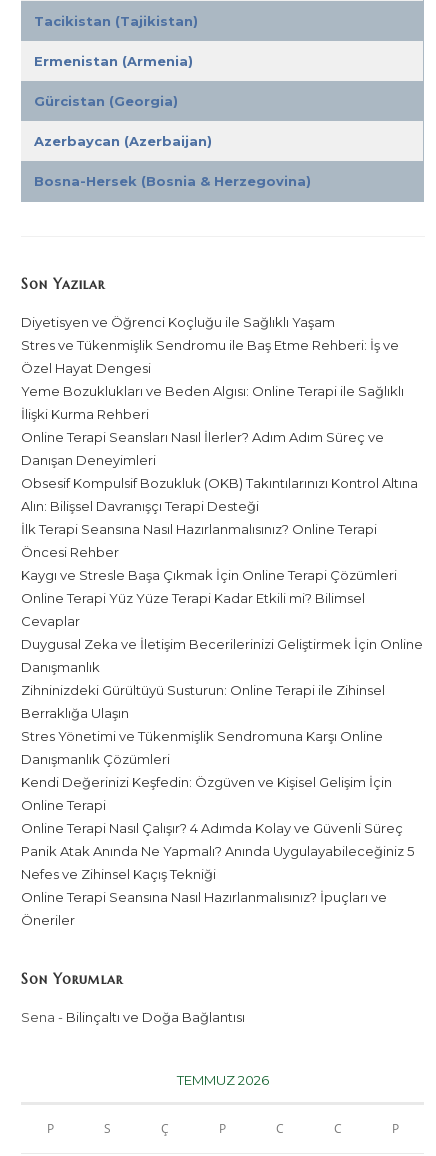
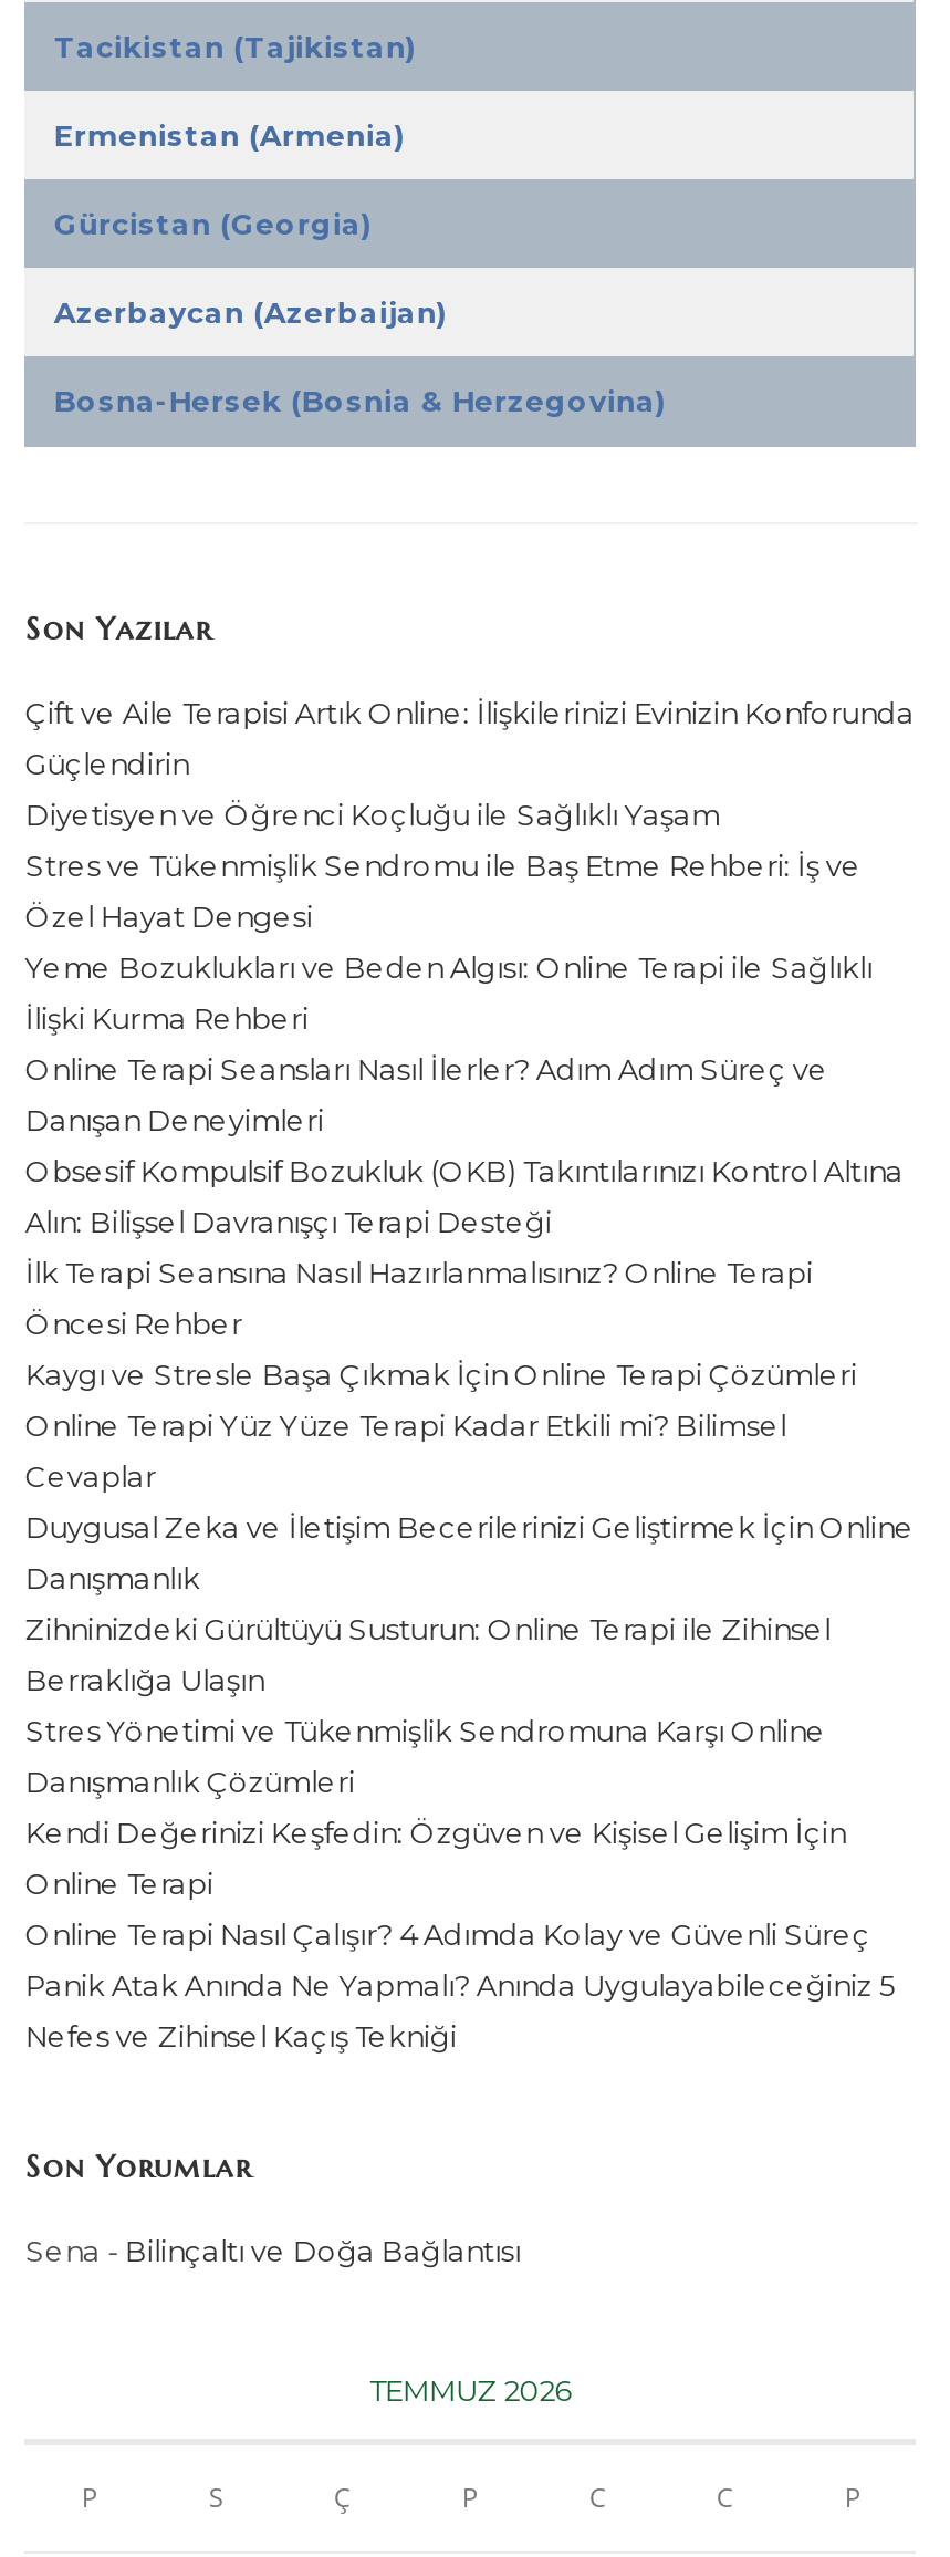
+ Çift ve Aile Terapisi Artık Online: İlişkilerinizi Evinizin Konforunda
+ Güçlendirin

moved down: Diyetisyen ve Öğrenci Koçluğu ile Sağlıklı Yaşam | Stres ve Tükenmişlik Sendromu ile Baş Etme Rehberi: İş ve | Özel Hayat Dengesi | ... | Panik Atak Anında Ne Yapmalı? Anında Uygulayabileceğiniz 5 | Nefes ve Zihinsel Kaçış Tekniği

- Online Terapi Seansına Nasıl Hazırlanmalısınız? İpuçları ve
- Öneriler
